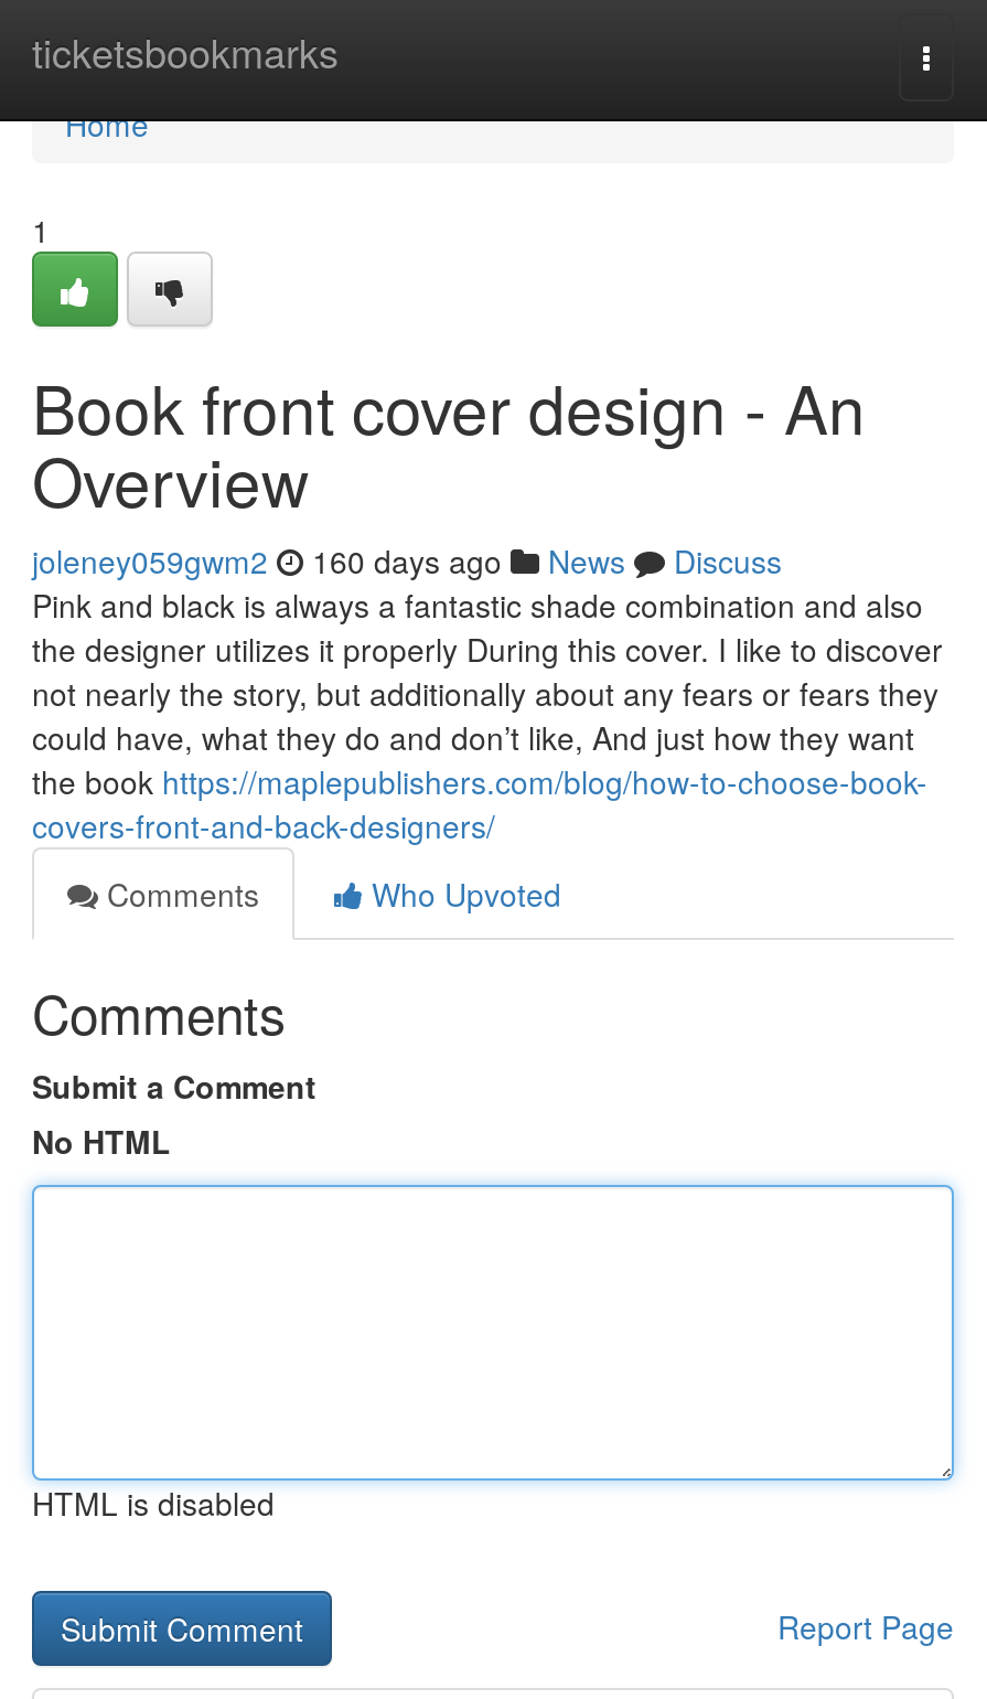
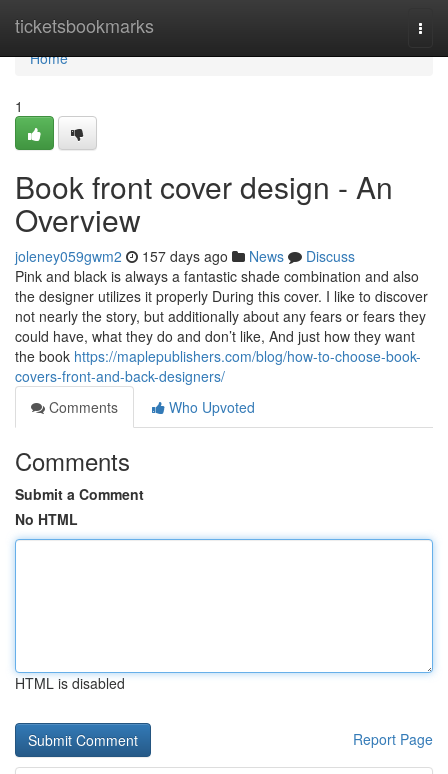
- joleney059gwm2 160 days ago News Discuss
+ joleney059gwm2 157 days ago News Discuss
